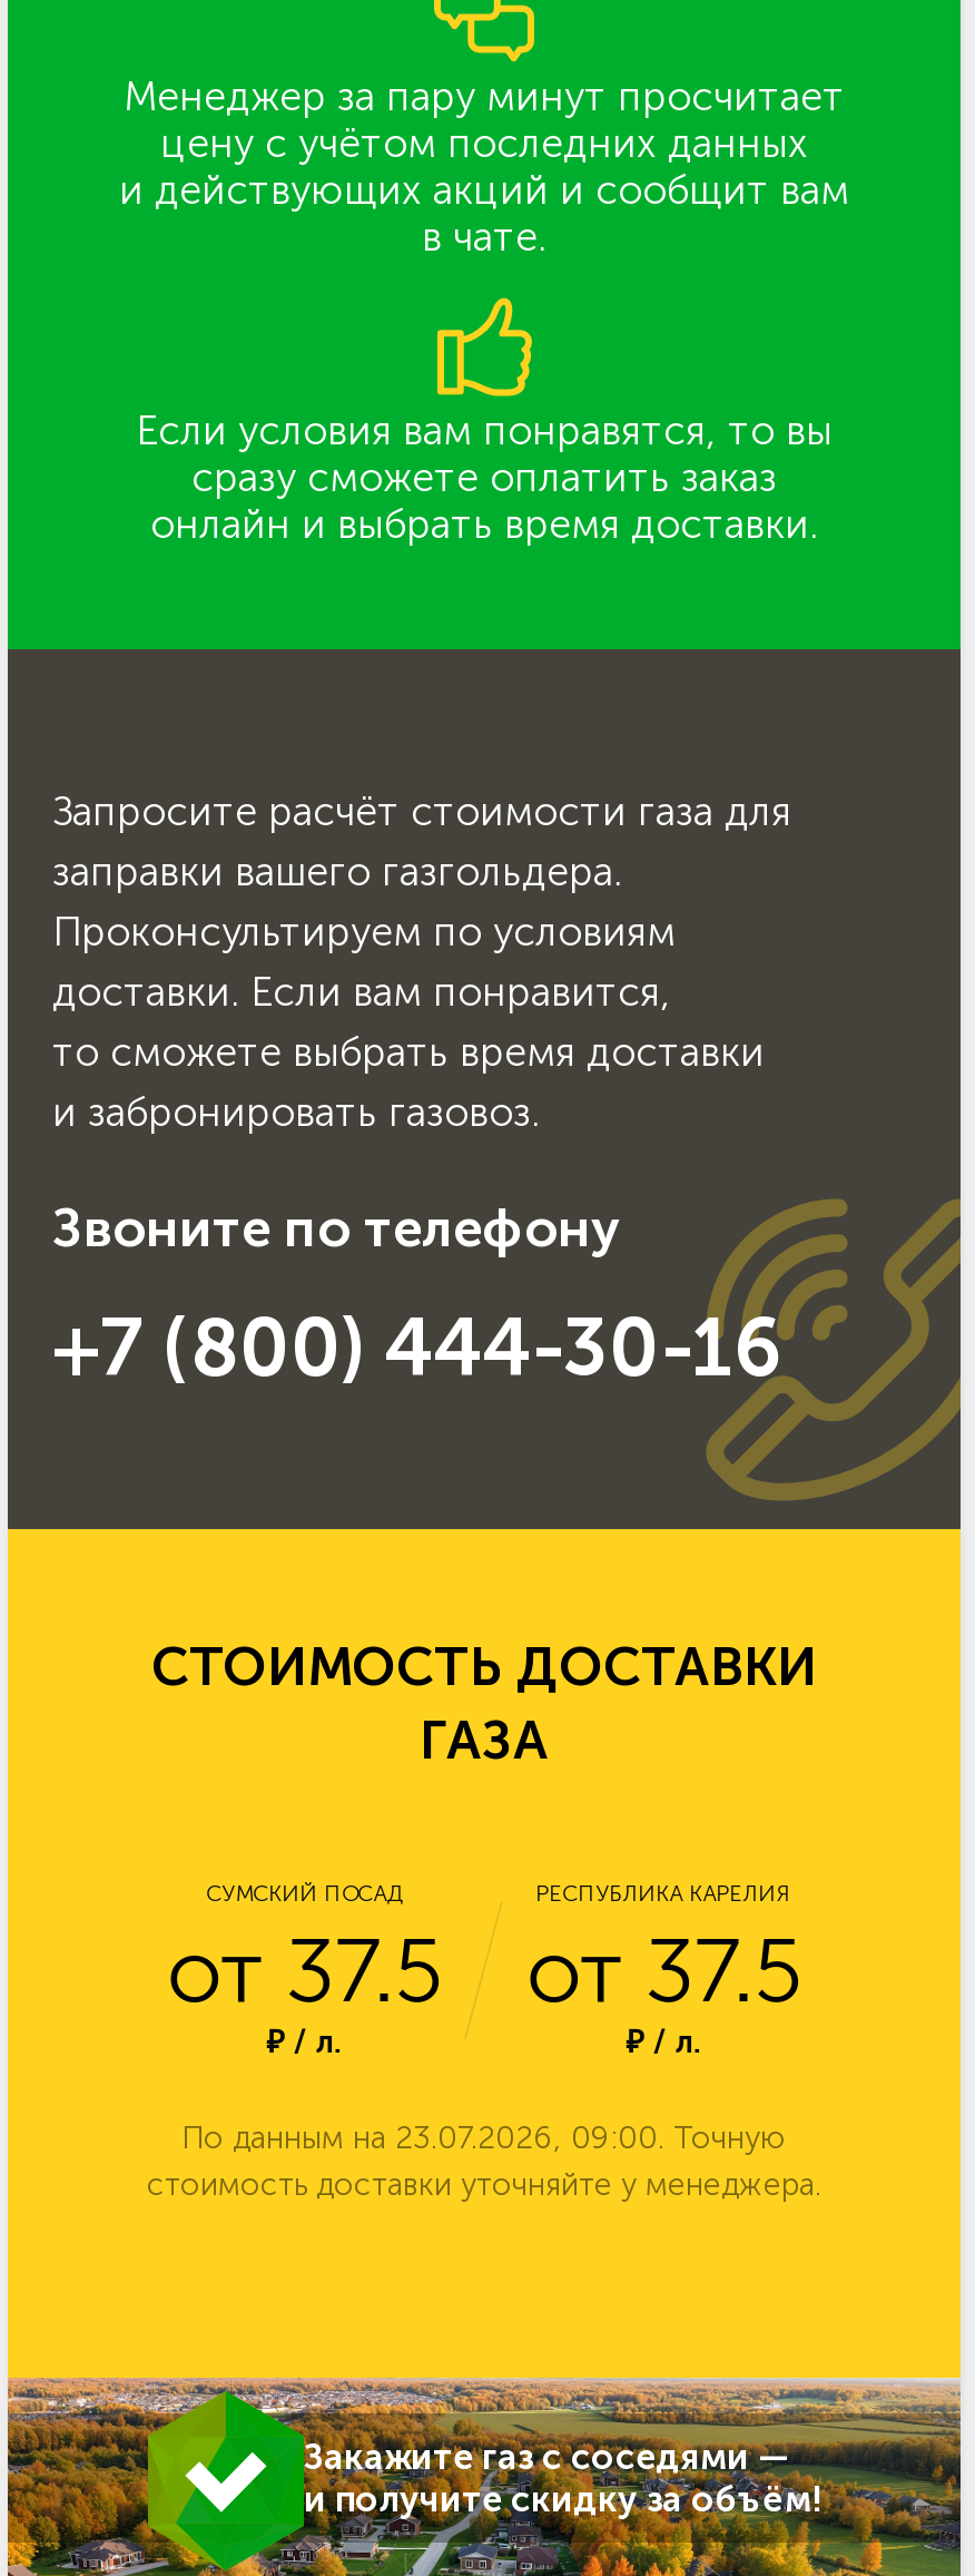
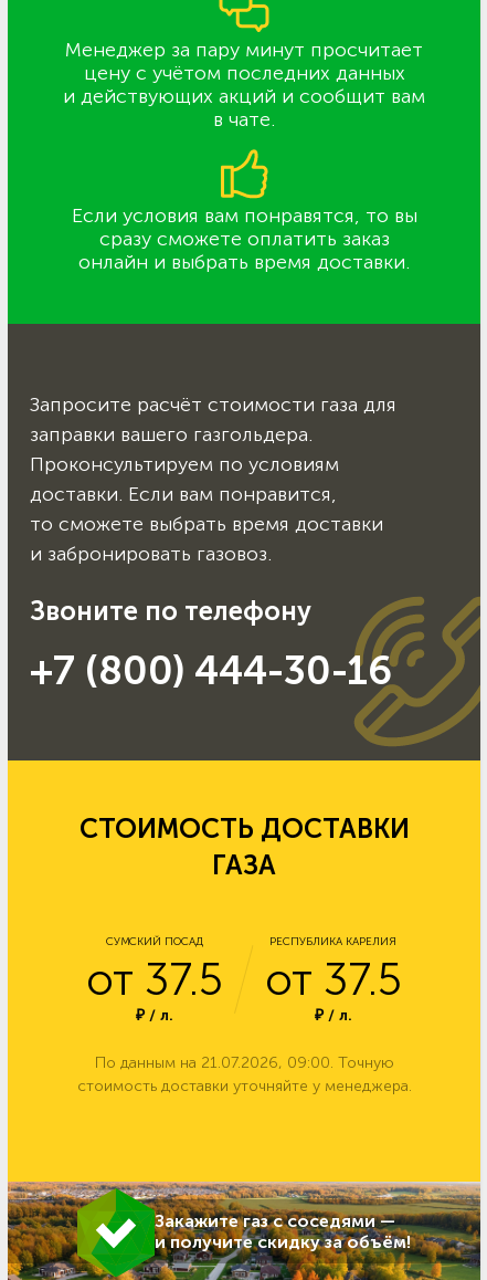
- По данным на 23.07.2026, 09:00. Точную
+ По данным на 21.07.2026, 09:00. Точную
